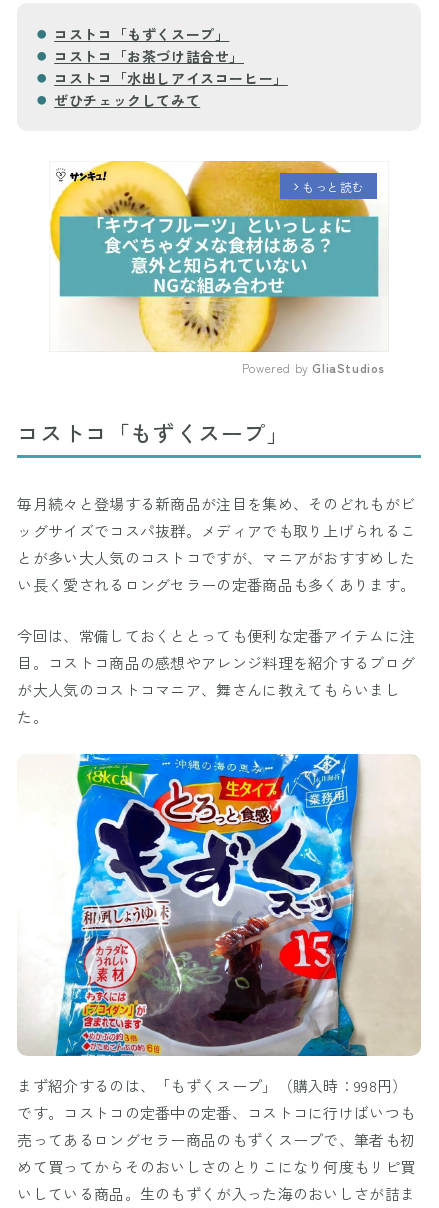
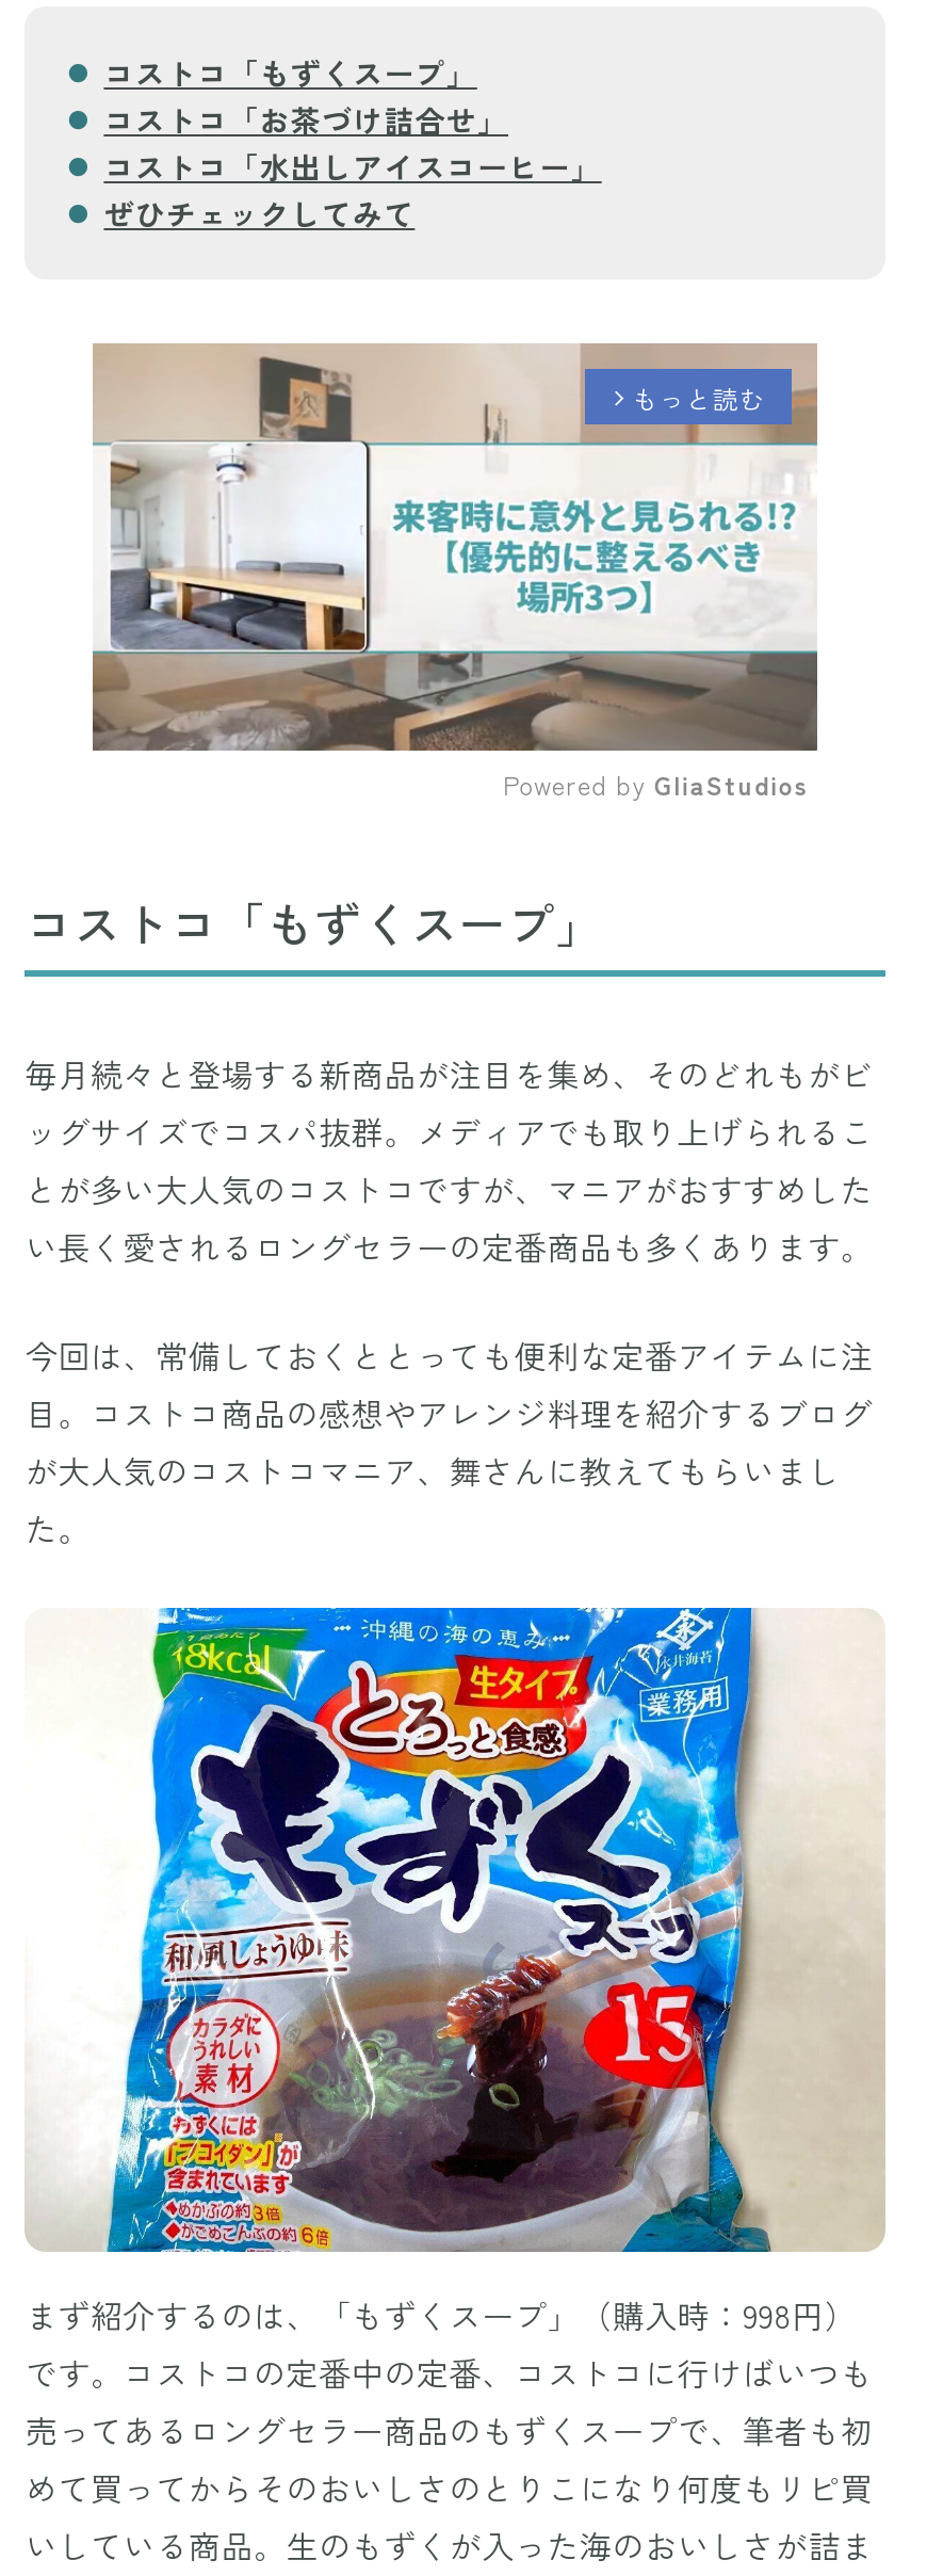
- [image]
+ [image]
